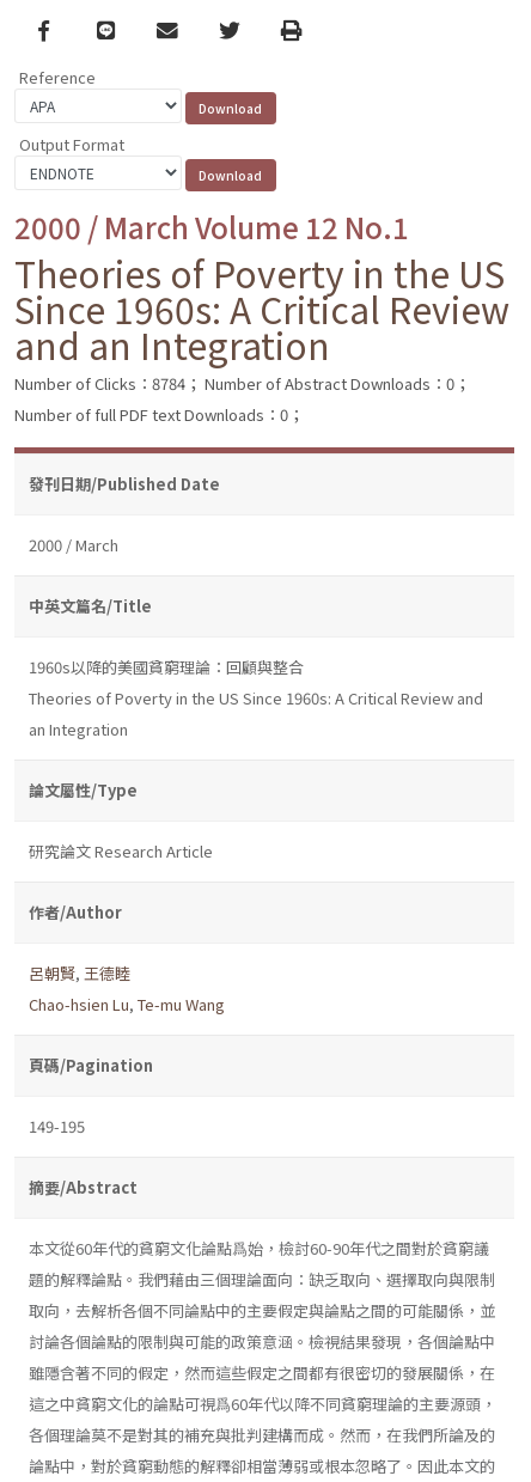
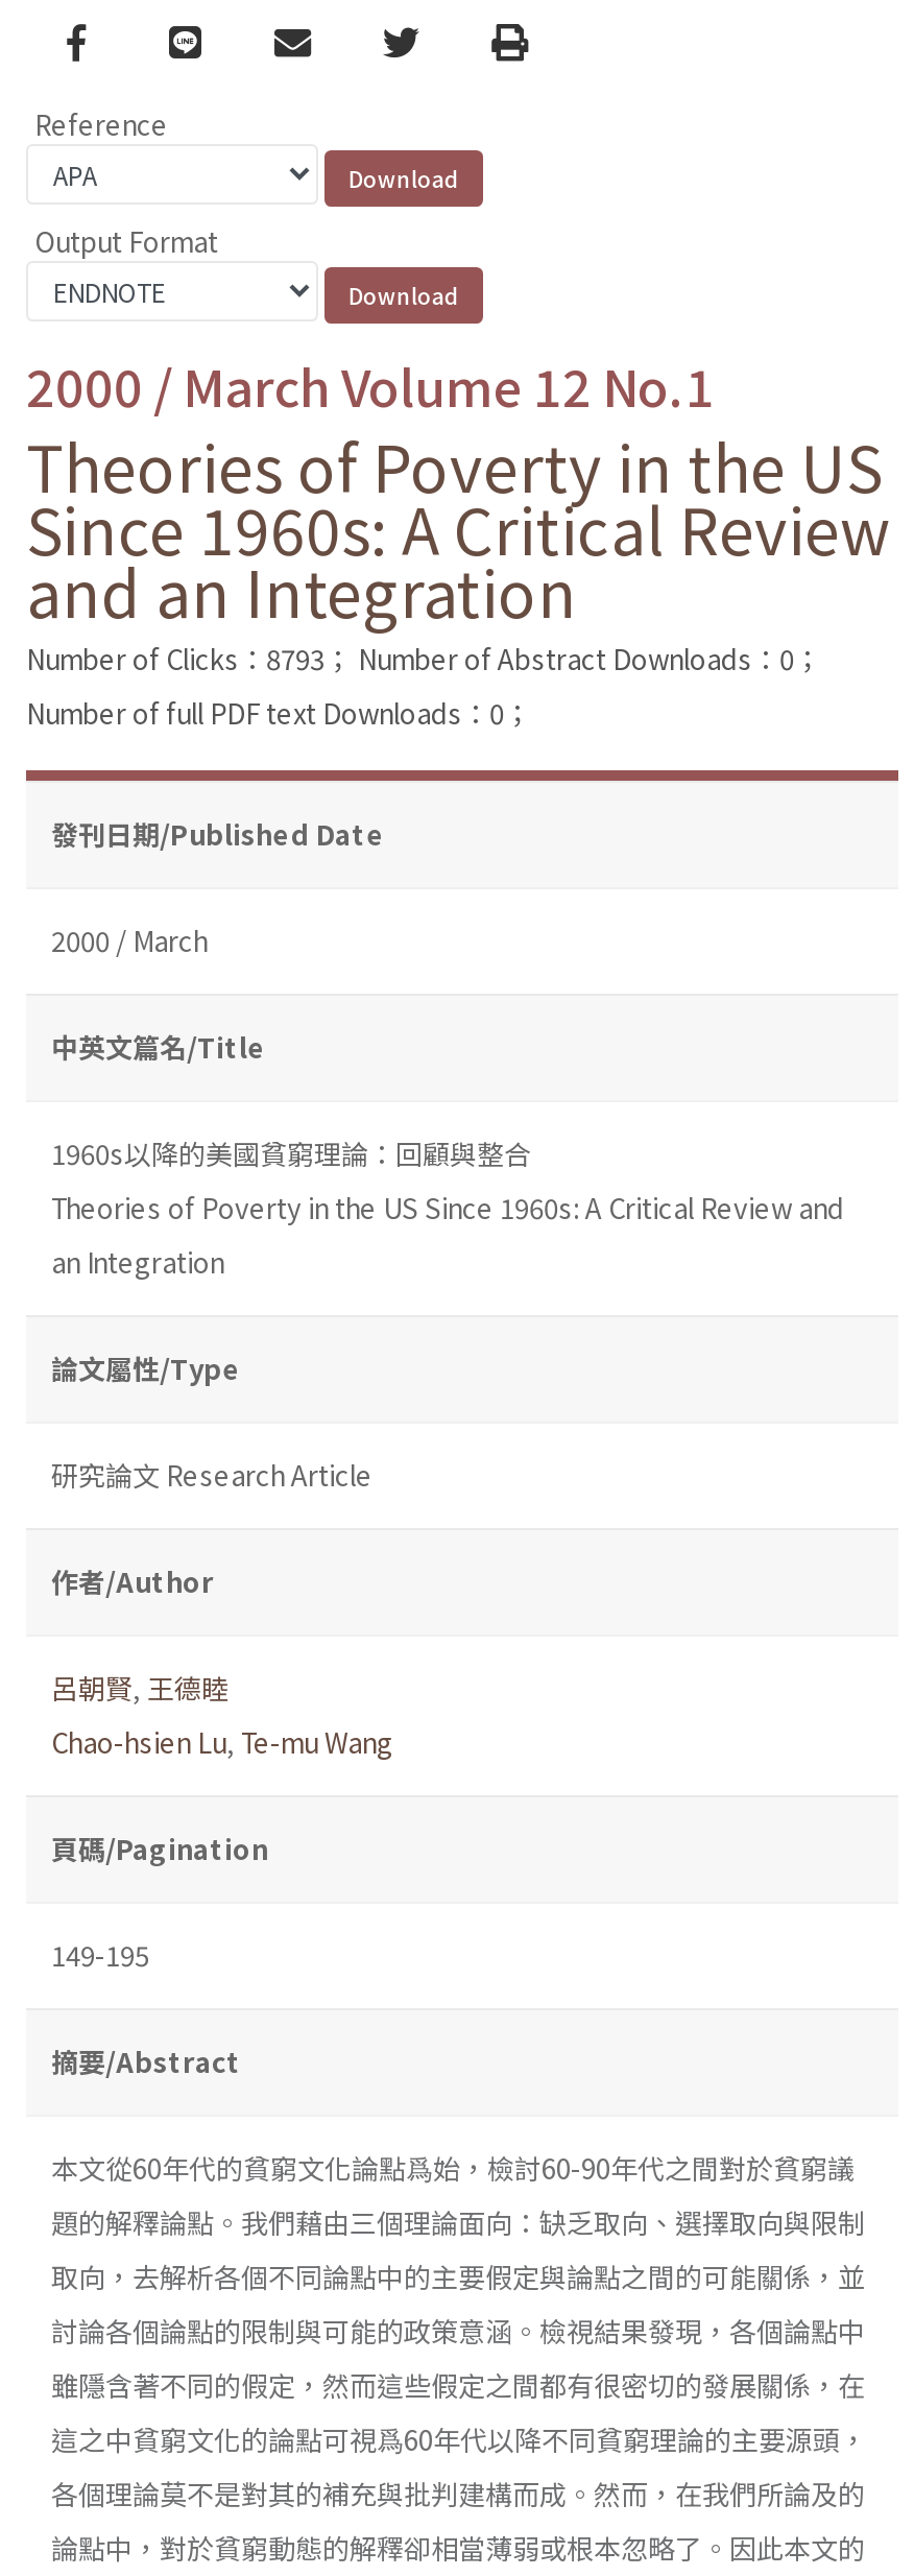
- Number of Clicks：8784； Number of Abstract Downloads：0；
+ Number of Clicks：8793； Number of Abstract Downloads：0；
